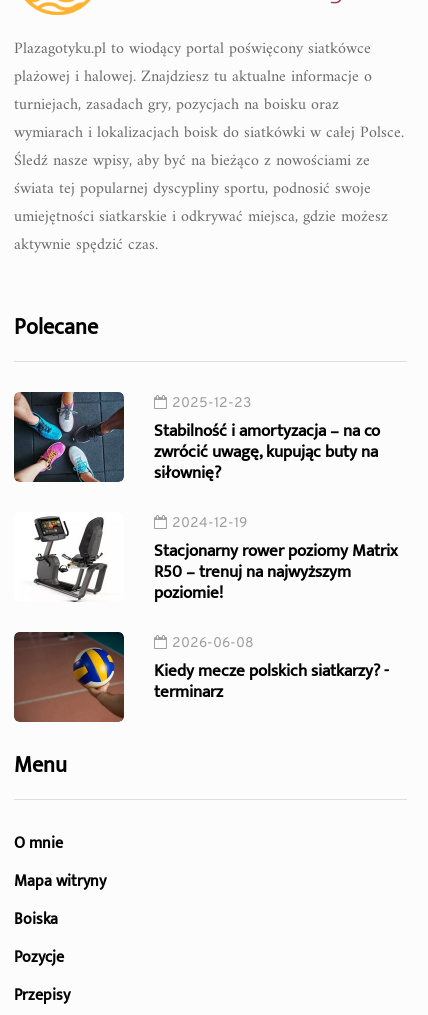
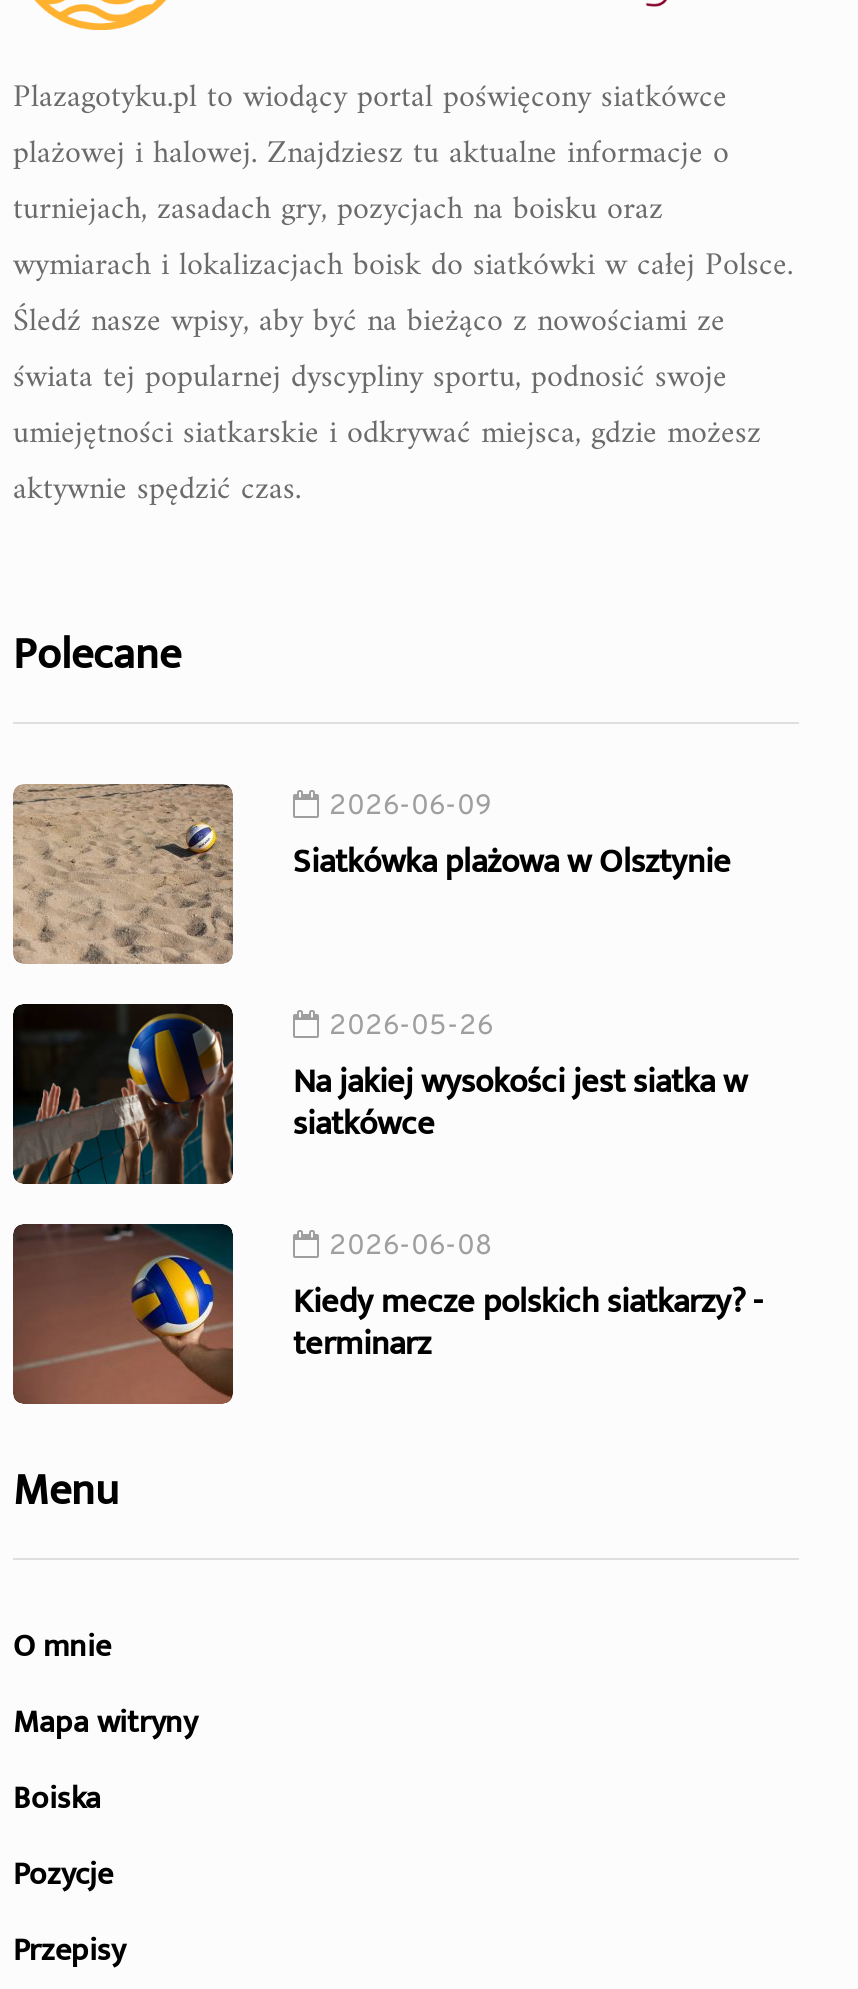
- [image]
- 2025-12-23
- Stabilność i amortyzacja – na co
- zwrócić uwagę, kupując buty na
- siłownię?
+ [image]
+ 2026-06-09
+ Siatkówka plażowa w Olsztynie

- [image]
- 2024-12-19
- Stacjonarny rower poziomy Matrix
- R50 – trenuj na najwyższym
- poziomie!
+ [image]
+ 2026-05-26
+ Na jakiej wysokości jest siatka w
+ siatkówce
